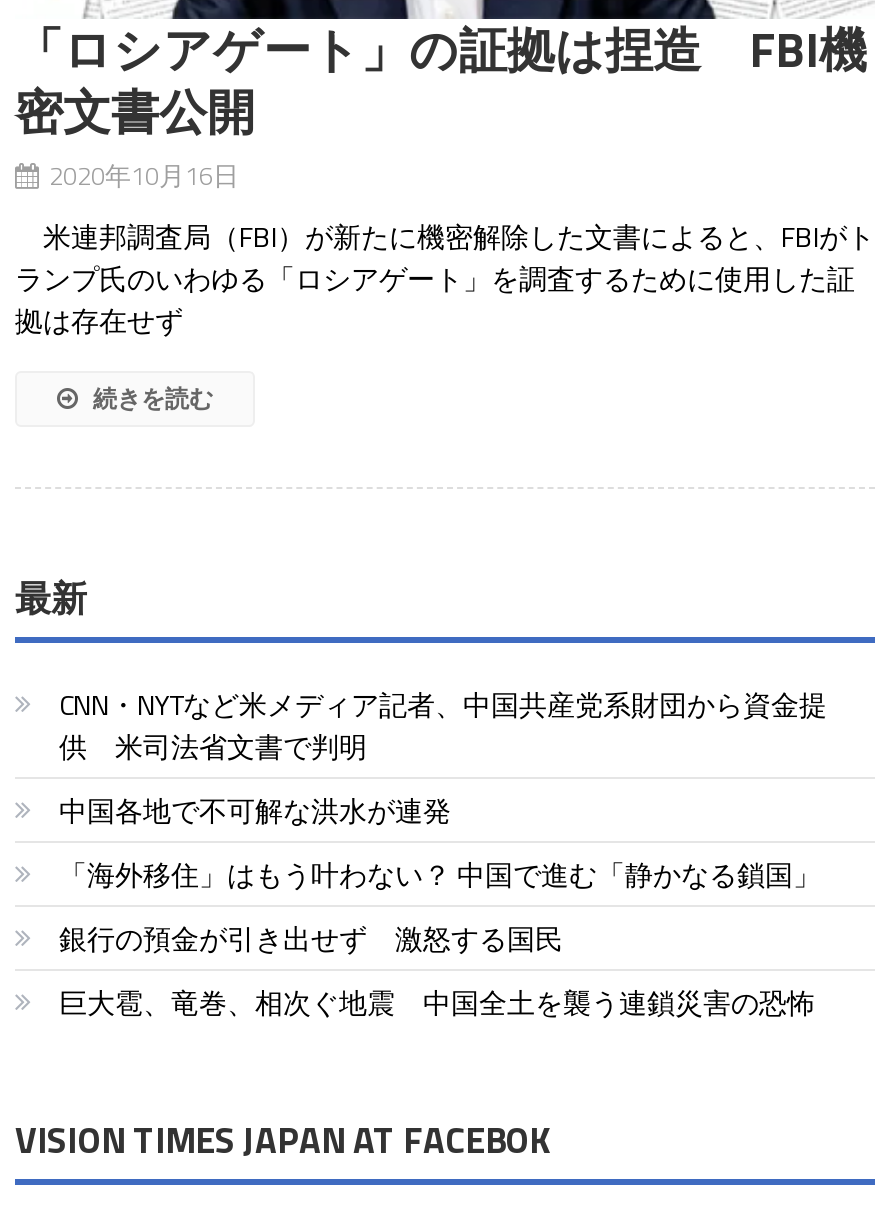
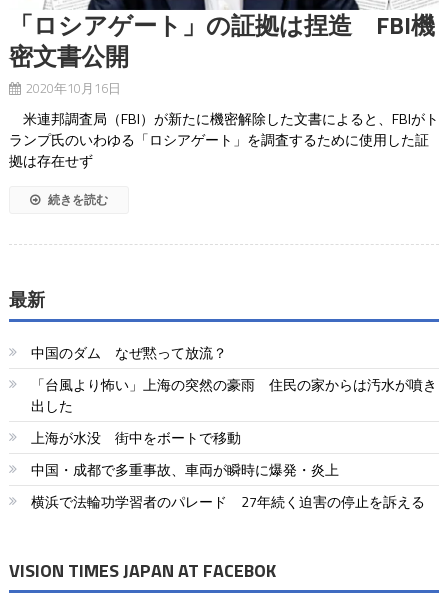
- CNN・NYTなど米メディア記者、中国共産党系財団から資金提
- 供 米司法省文書で判明
+ 中国のダム なぜ黙って放流？

- 中国各地で不可解な洪水が連発
+ 「台風より怖い」上海の突然の豪雨 住民の家からは汚水が噴き
+ 出した

- 「海外移住」はもう叶わない？ 中国で進む「静かなる鎖国」
+ 上海が水没 街中をボートで移動

- 銀行の預金が引き出せず 激怒する国民
+ 中国・成都で多重事故、車両が瞬時に爆発・炎上

- 巨大雹、竜巻、相次ぐ地震 中国全土を襲う連鎖災害の恐怖
+ 横浜で法輪功学習者のパレード 27年続く迫害の停止を訴える
